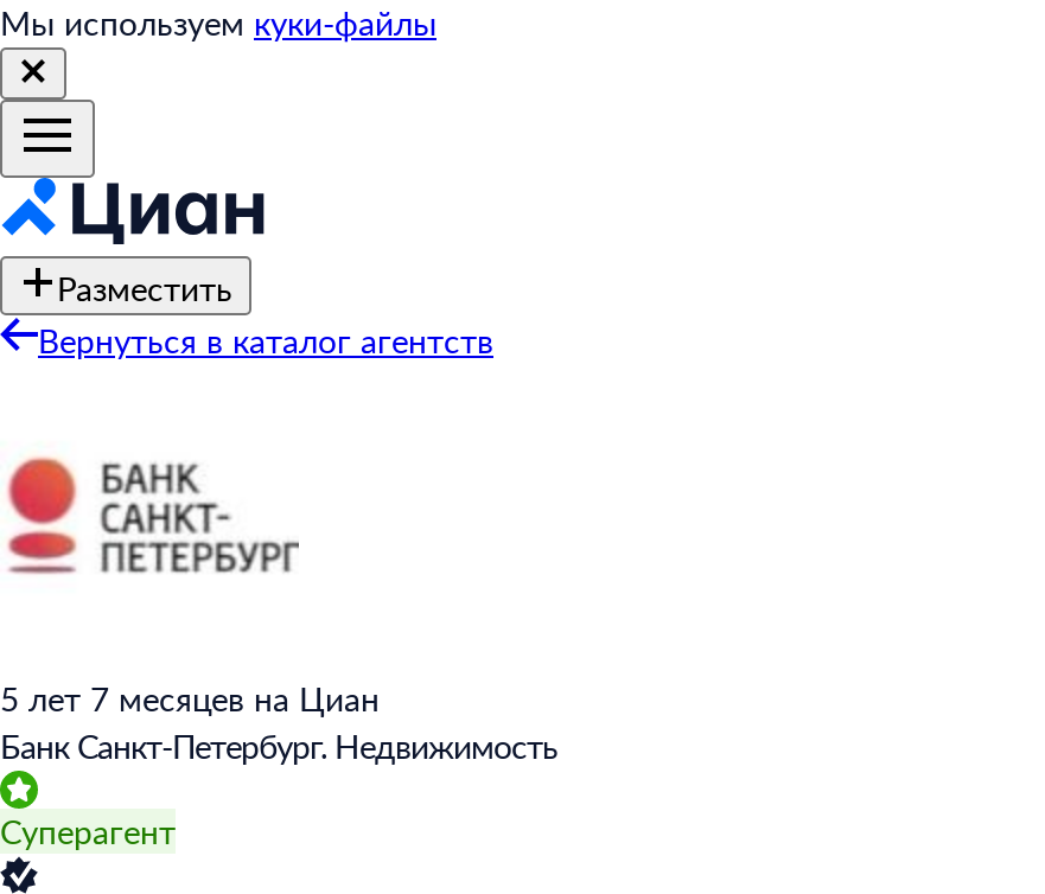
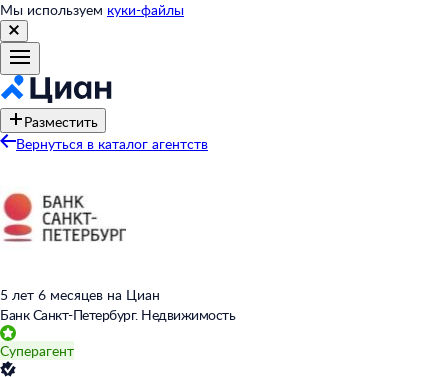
- 5 лет 7 месяцев на Циан
+ 5 лет 6 месяцев на Циан
